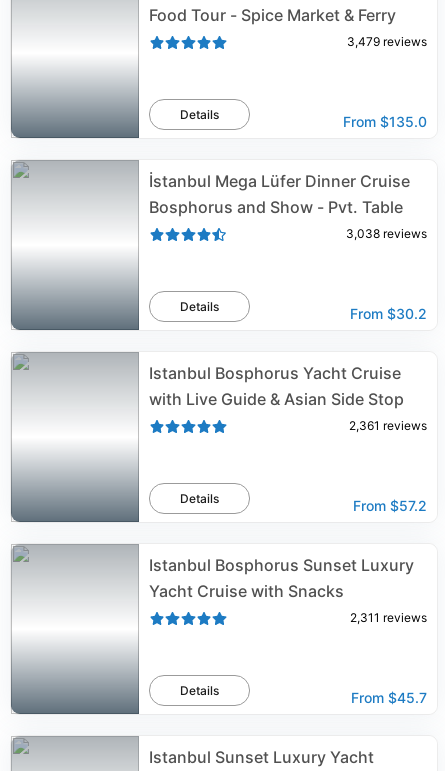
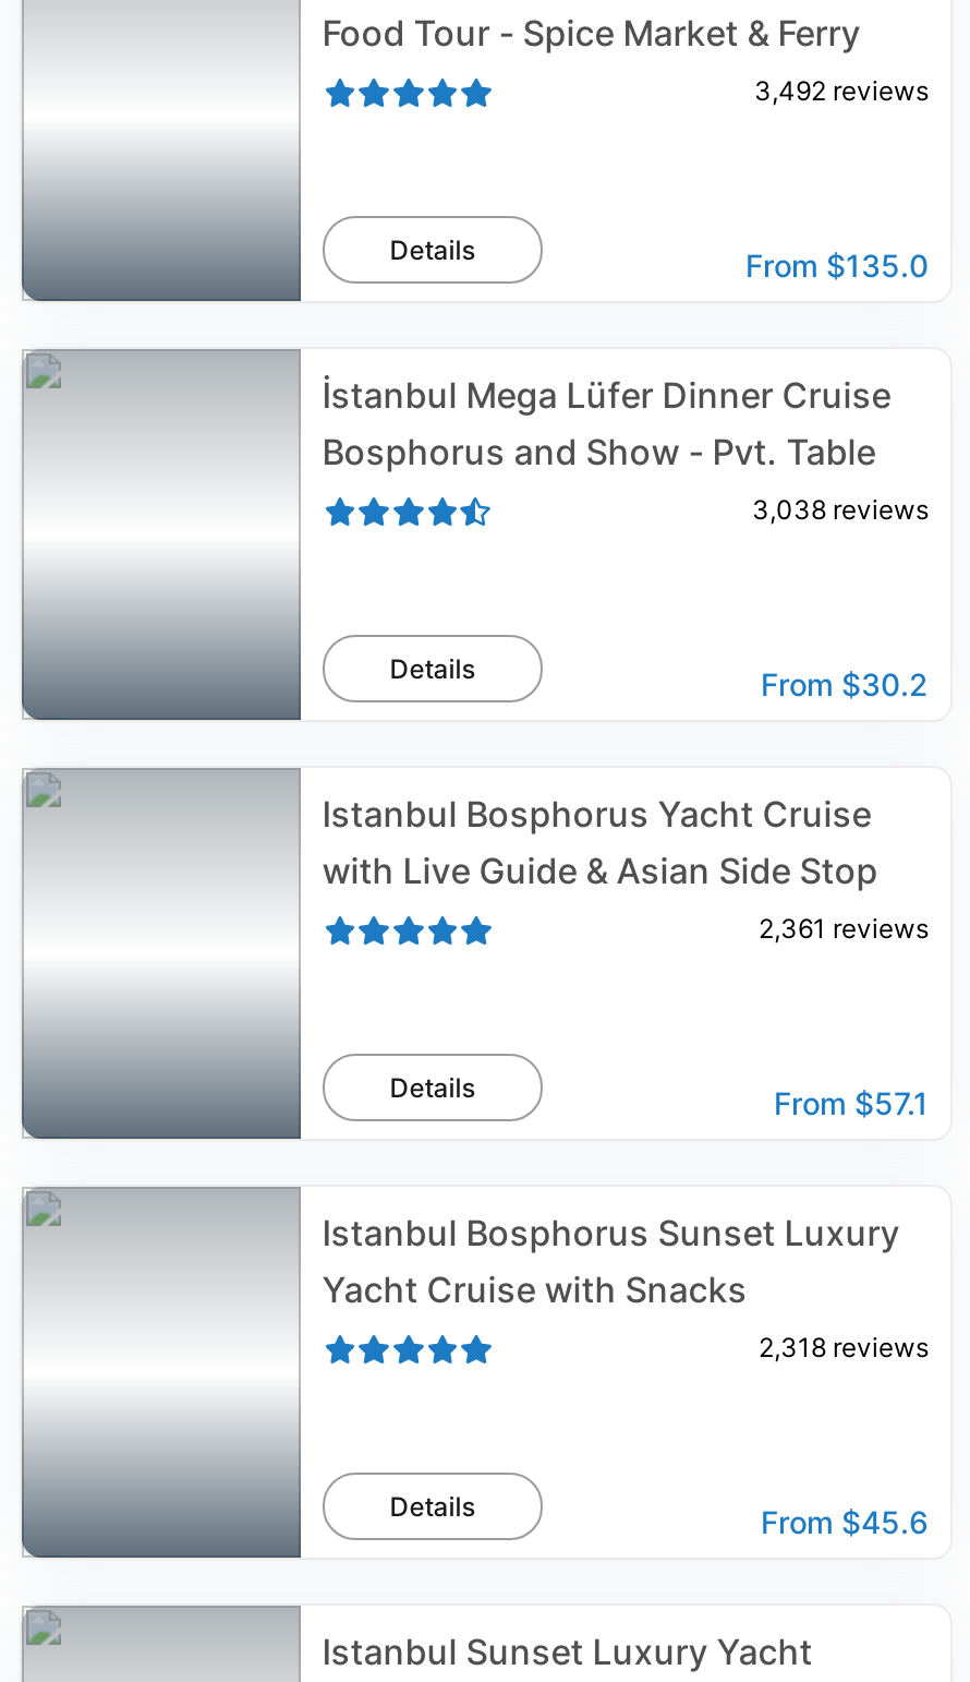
- 3,479 reviews
+ 3,492 reviews

- From $57.2
+ From $57.1

- 2,311 reviews
+ 2,318 reviews

- From $45.7
+ From $45.6
